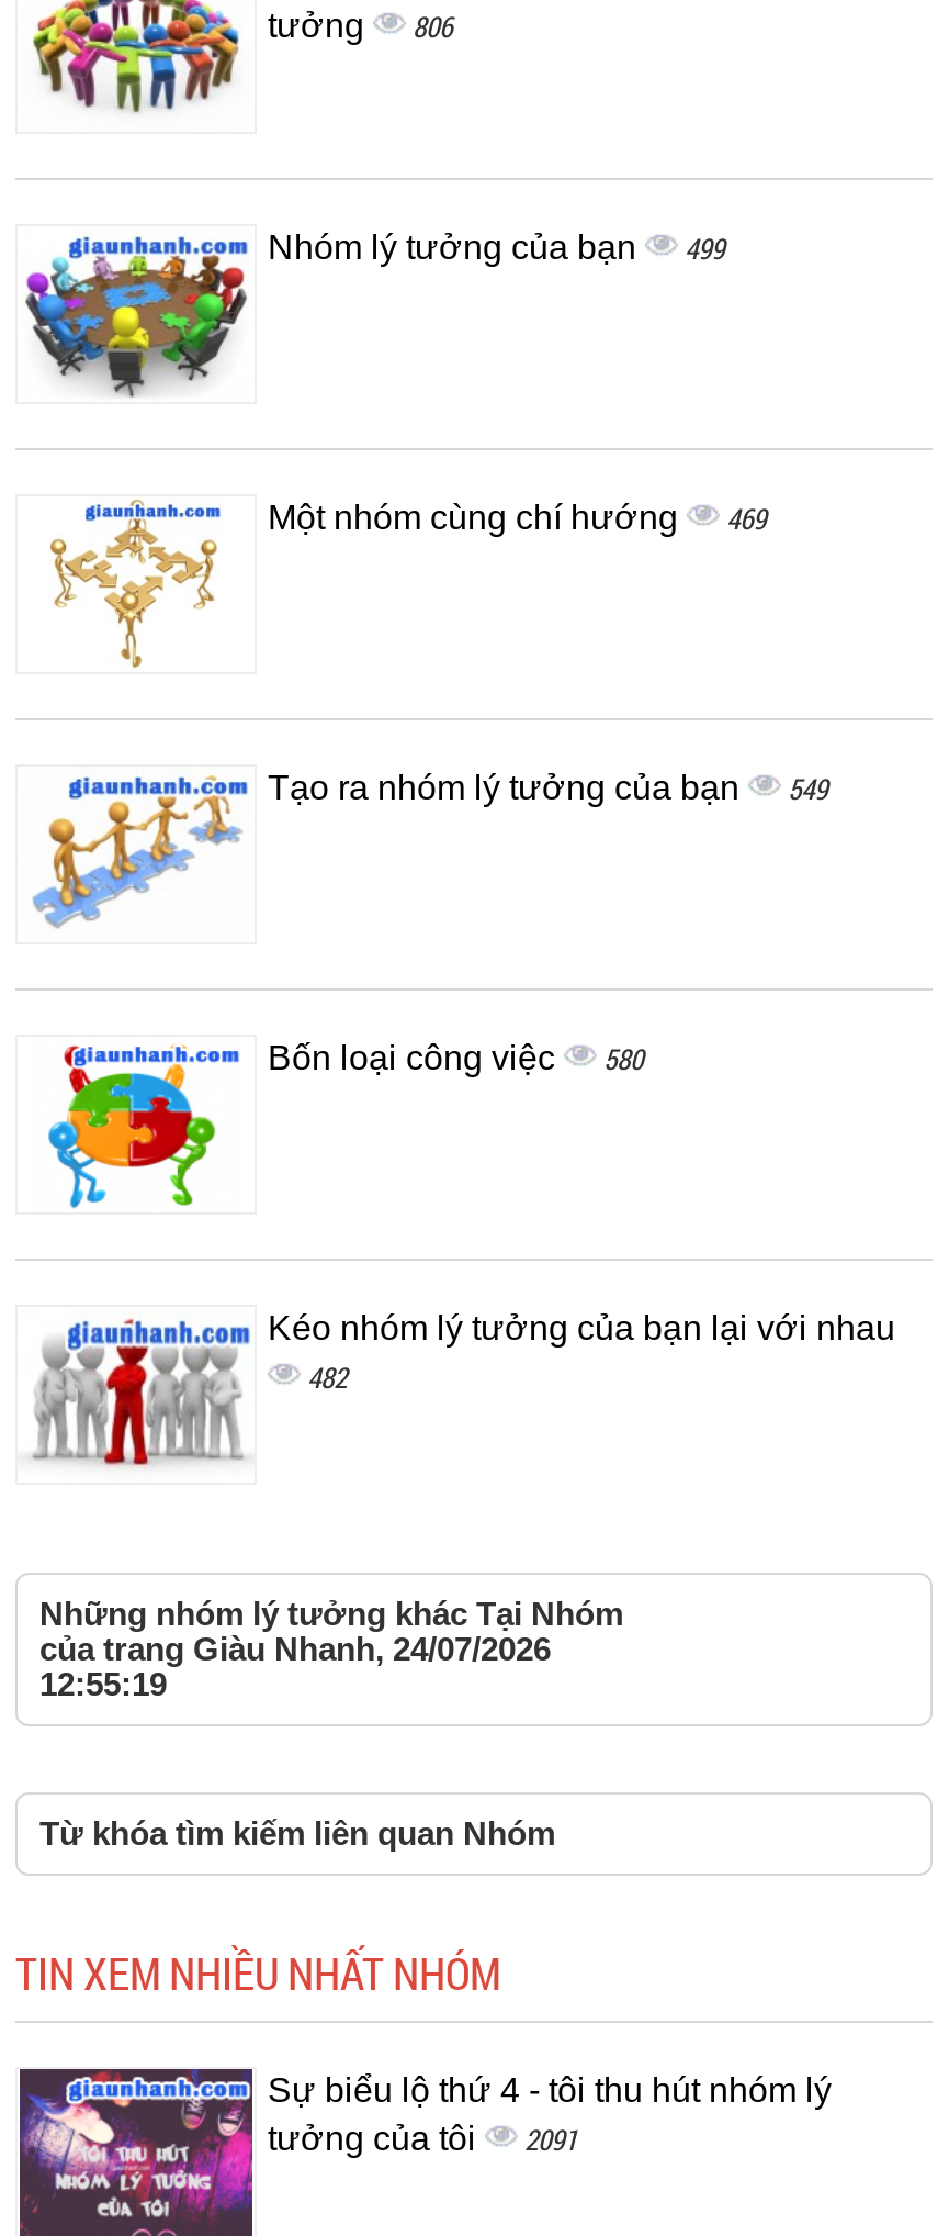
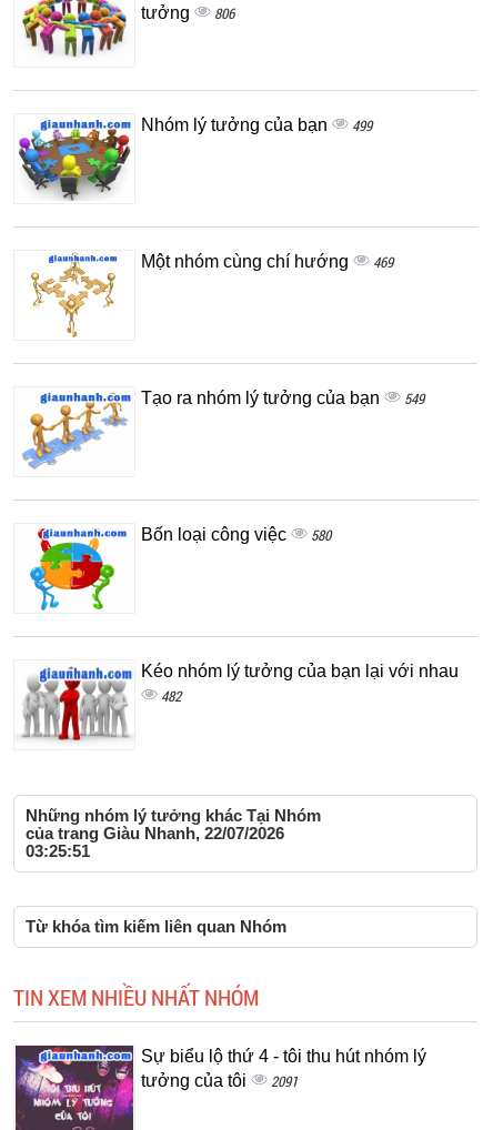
- của trang Giàu Nhanh, 24/07/2026
+ của trang Giàu Nhanh, 22/07/2026

- 12:55:19
+ 03:25:51
